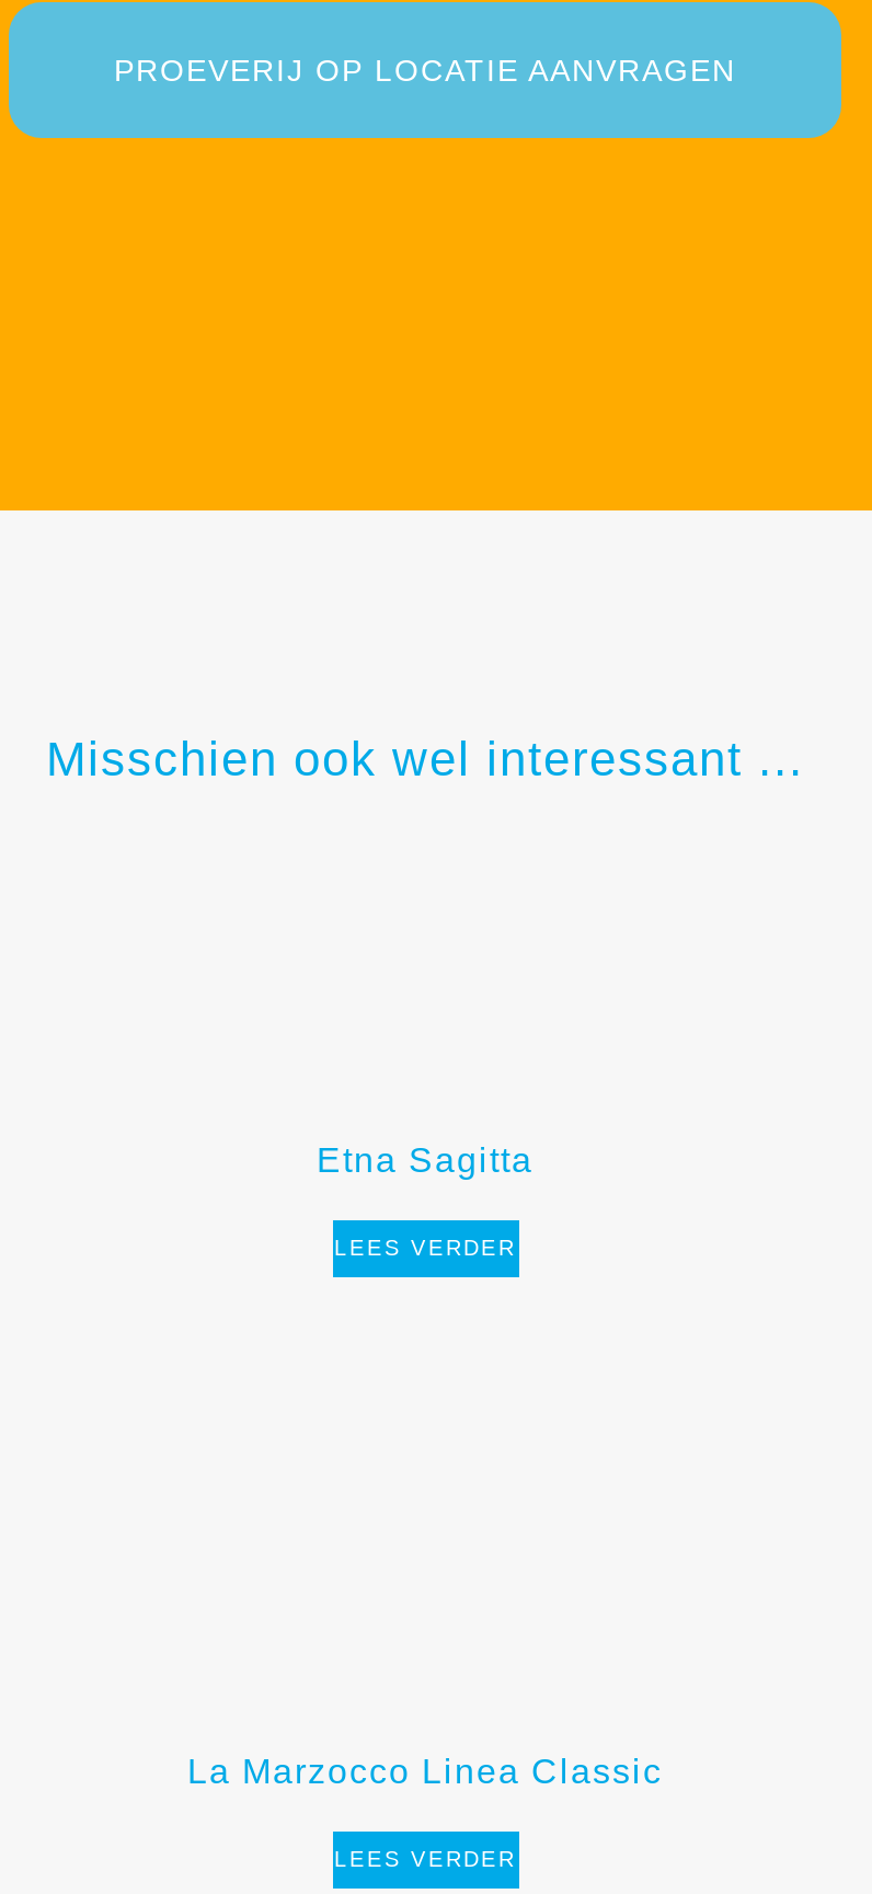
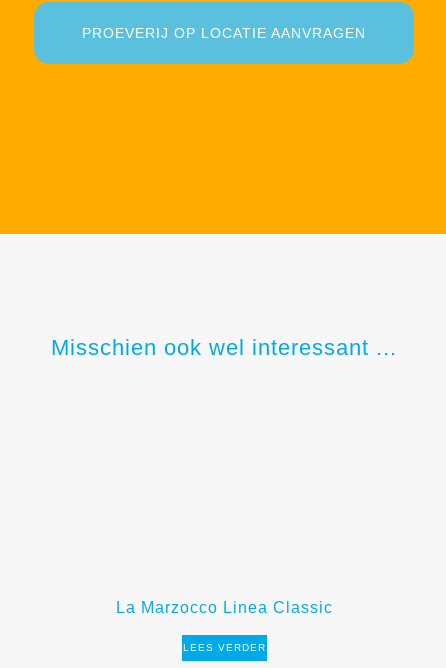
- Etna Sagitta
- LEES VERDER
